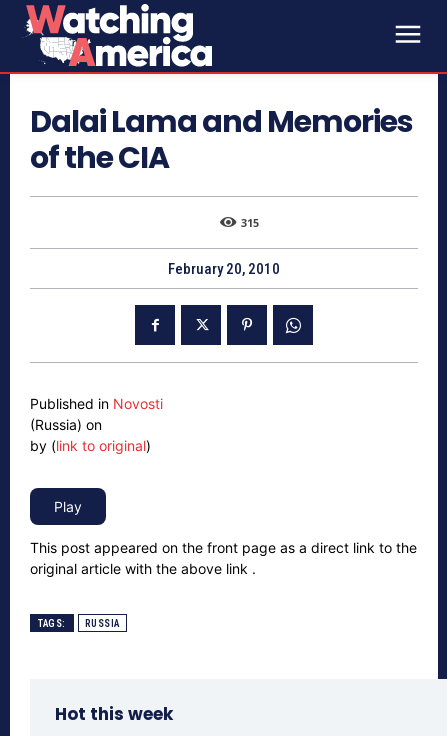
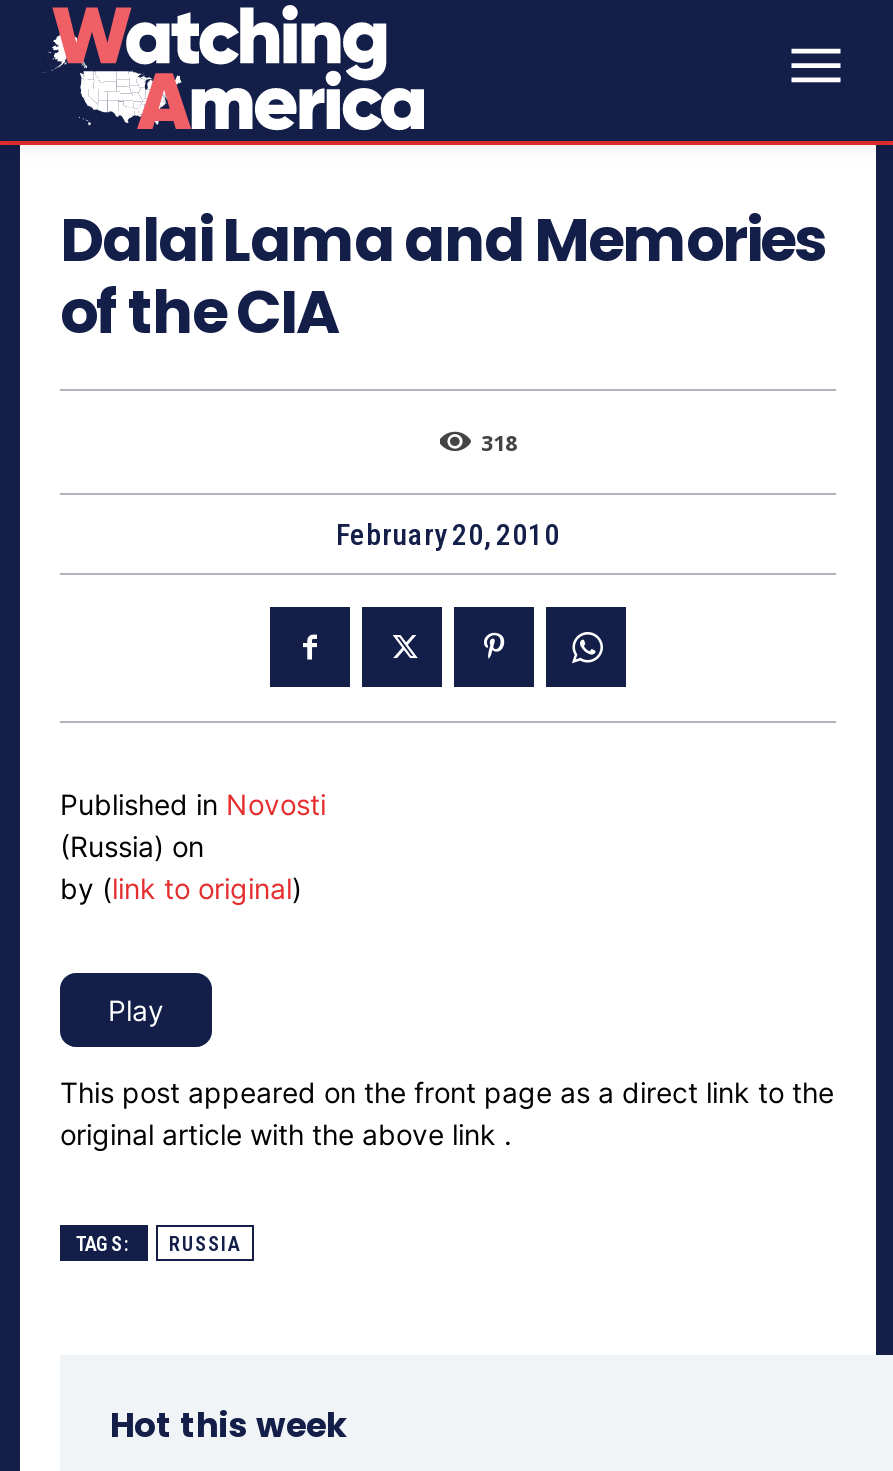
- 315
+ 318
